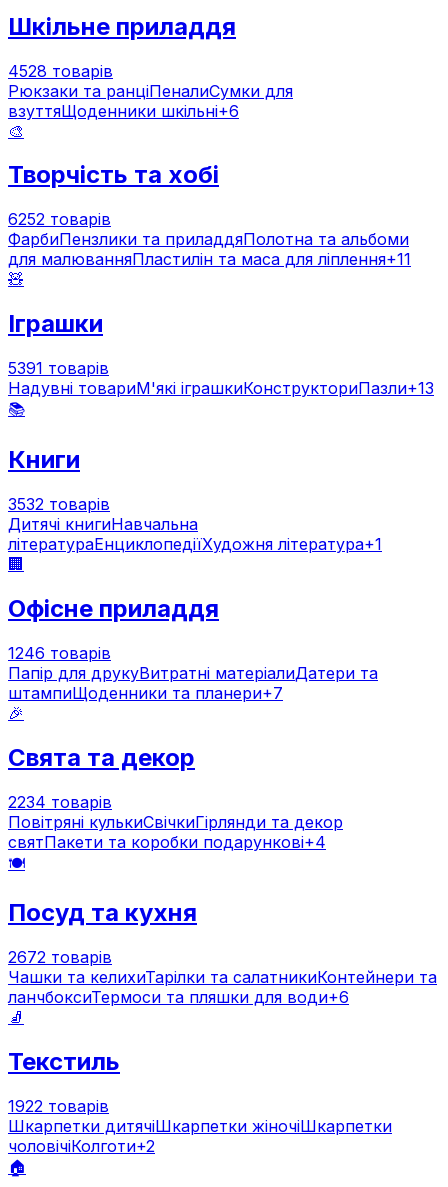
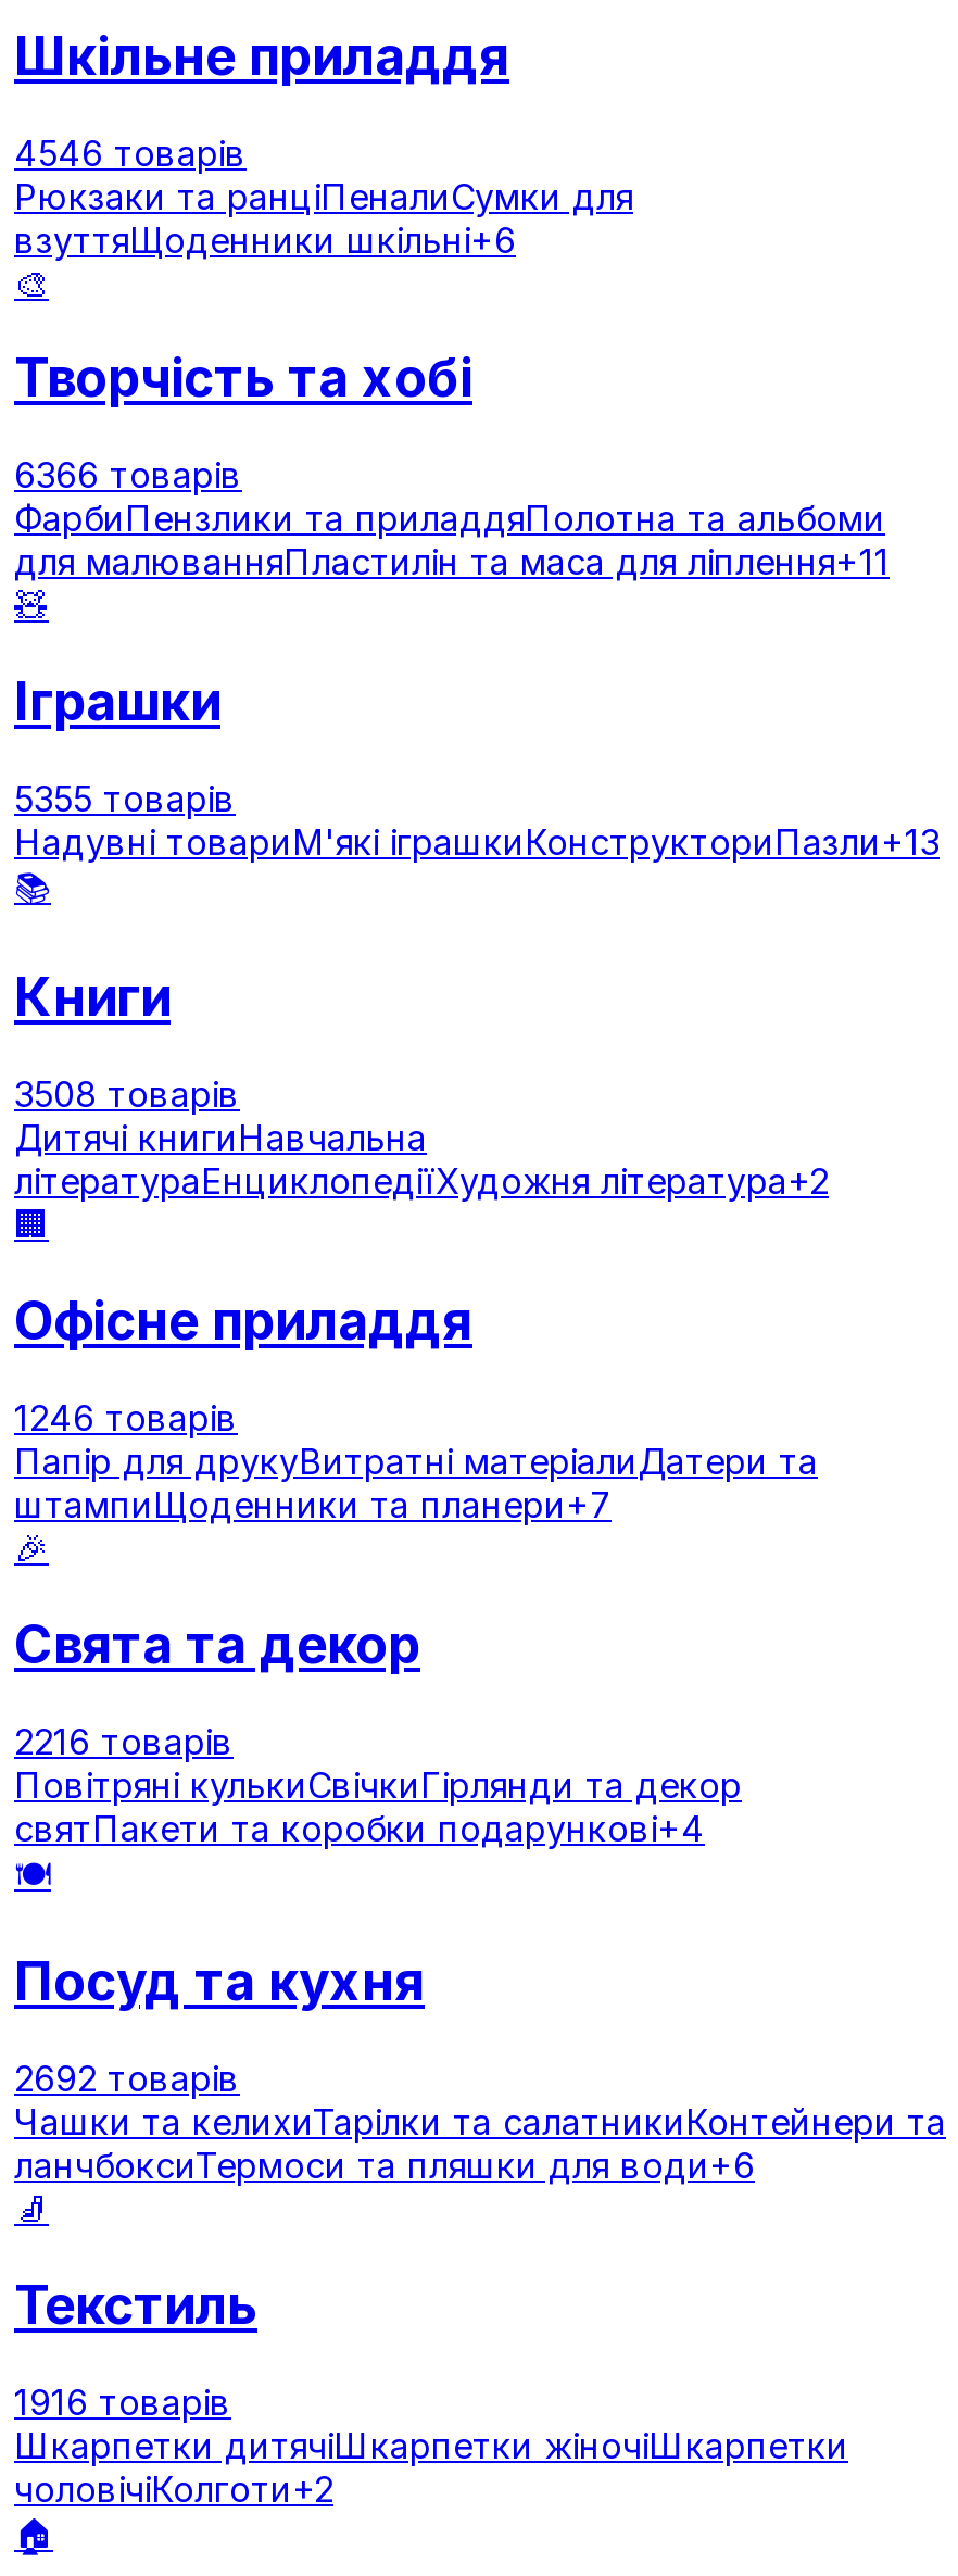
- 4528 товарів
+ 4546 товарів

- 6252 товарів
+ 6366 товарів

- 5391 товарів
+ 5355 товарів

- 3532 товарів
+ 3508 товарів

- літератураЕнциклопедіїХудожня література+1
+ літератураЕнциклопедіїХудожня література+2

- 2234 товарів
+ 2216 товарів

- 2672 товарів
+ 2692 товарів

- 1922 товарів
+ 1916 товарів
